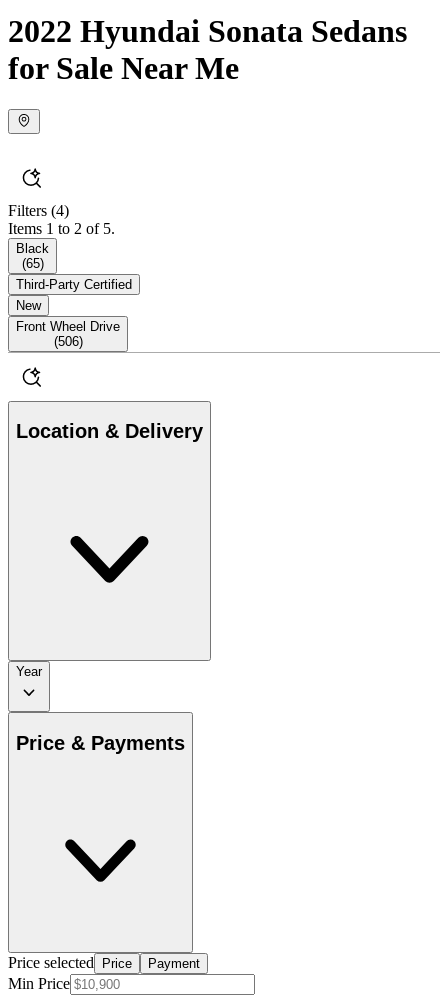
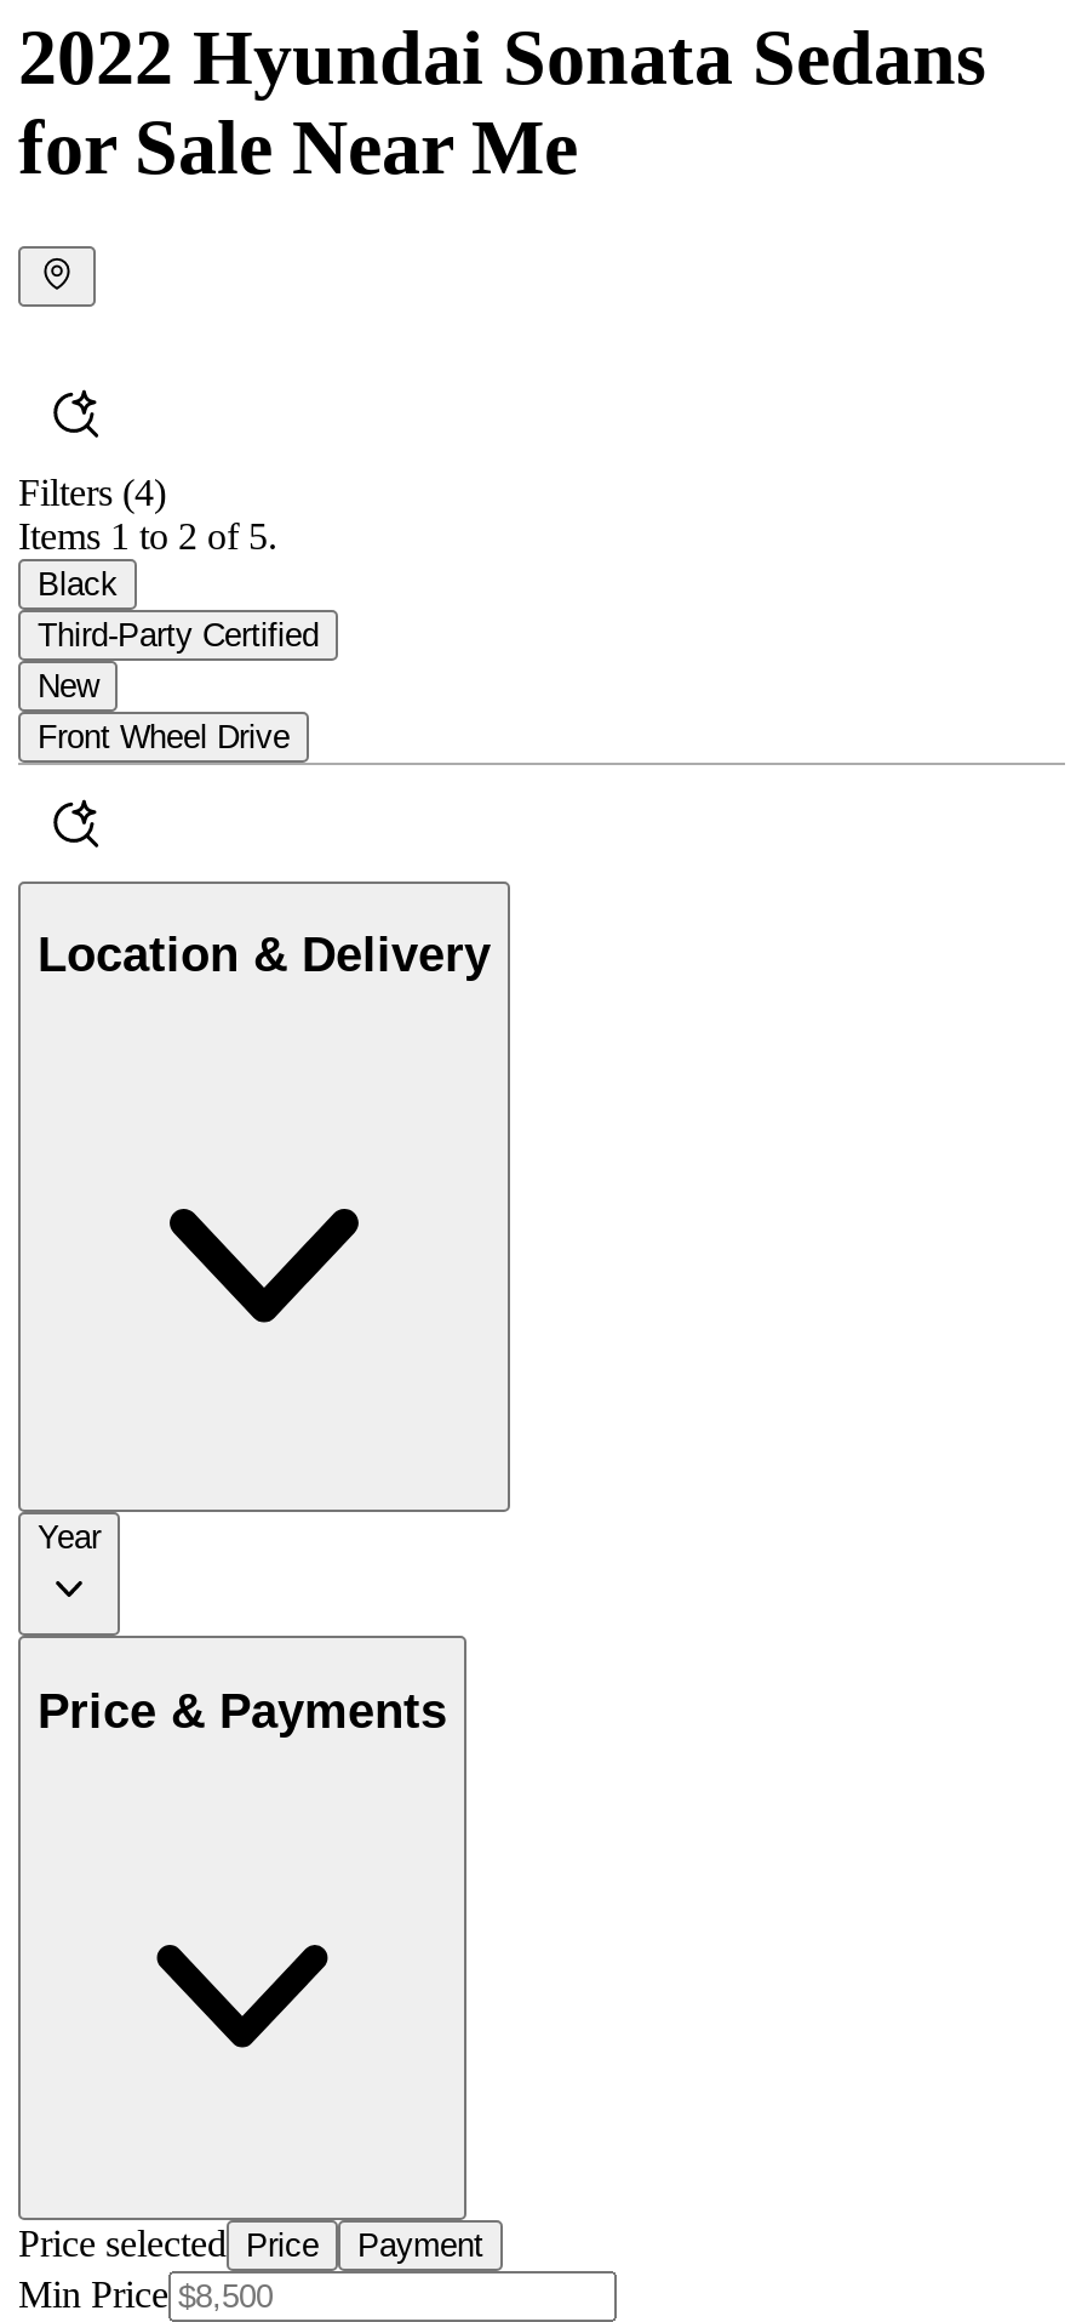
- (65)

- (506)
